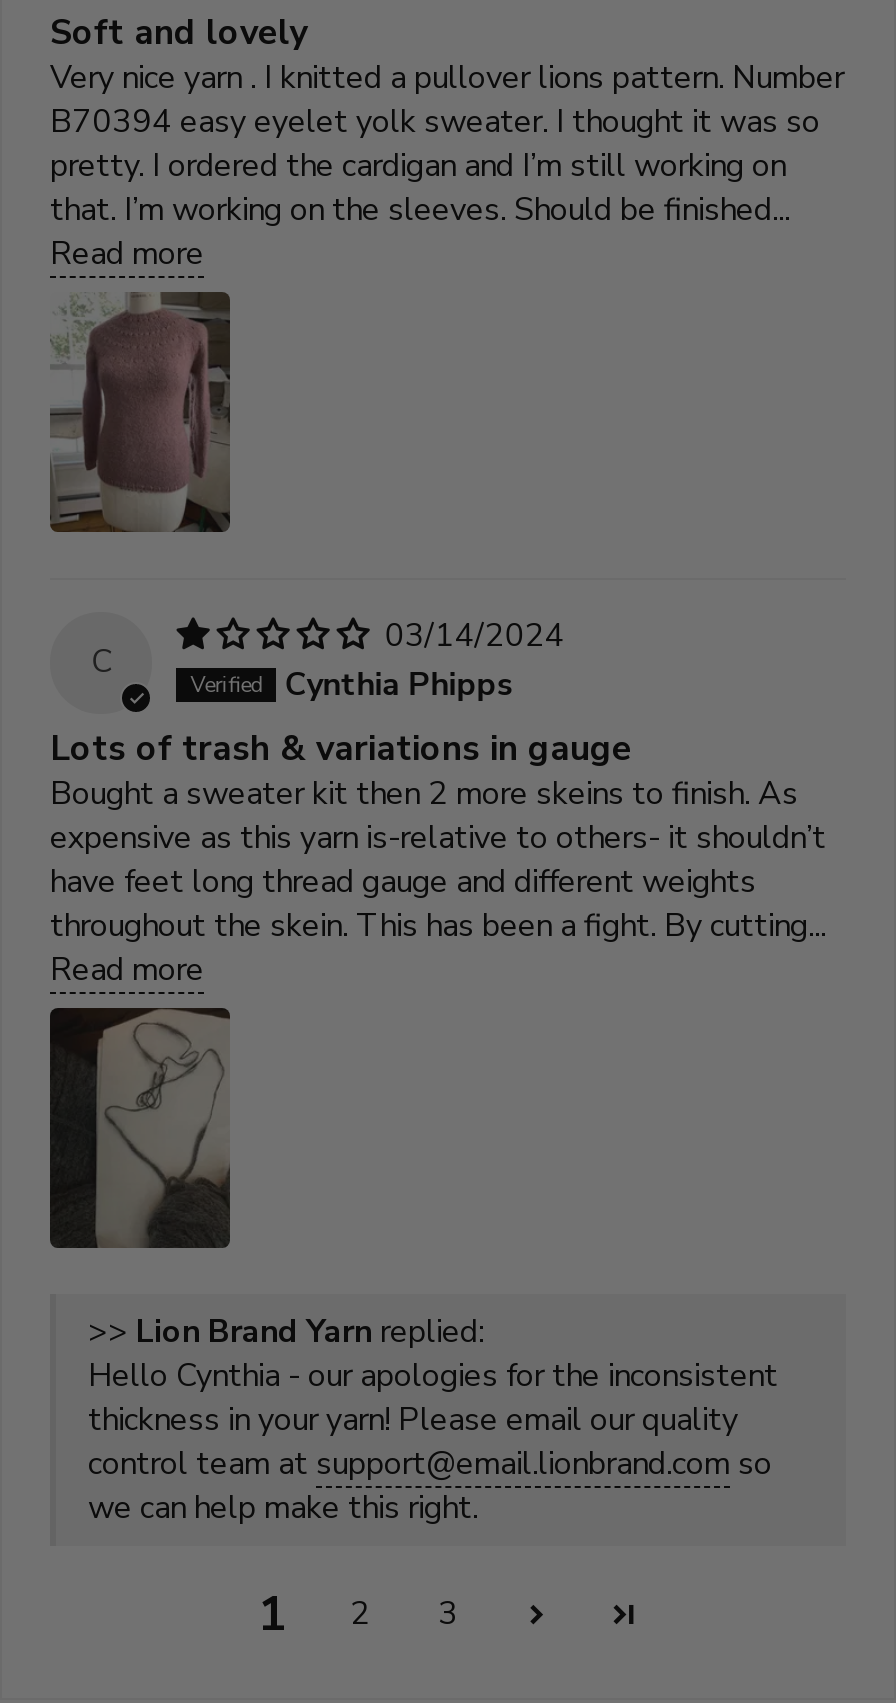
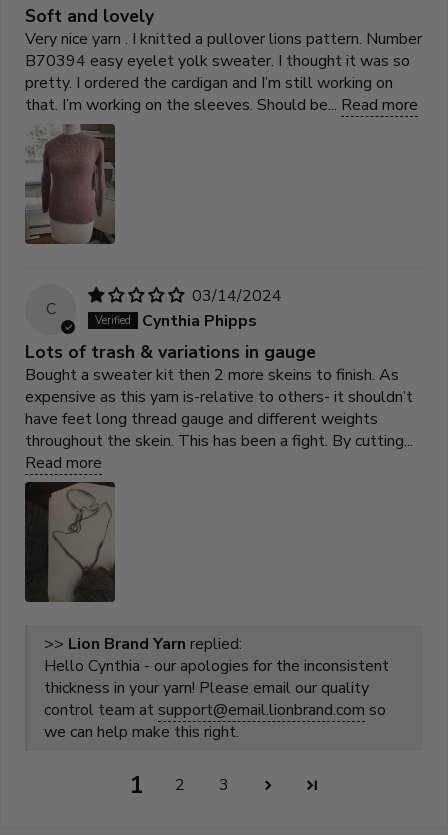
- that. I’m working on the sleeves. Should be finished...
- Read more
+ that. I’m working on the sleeves. Should be... Read more
